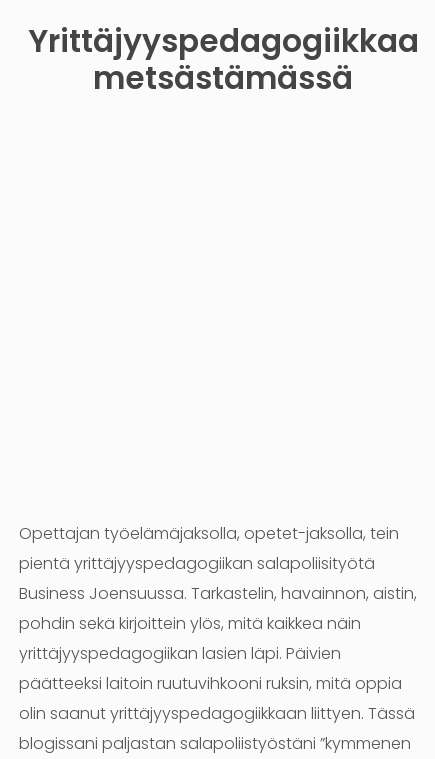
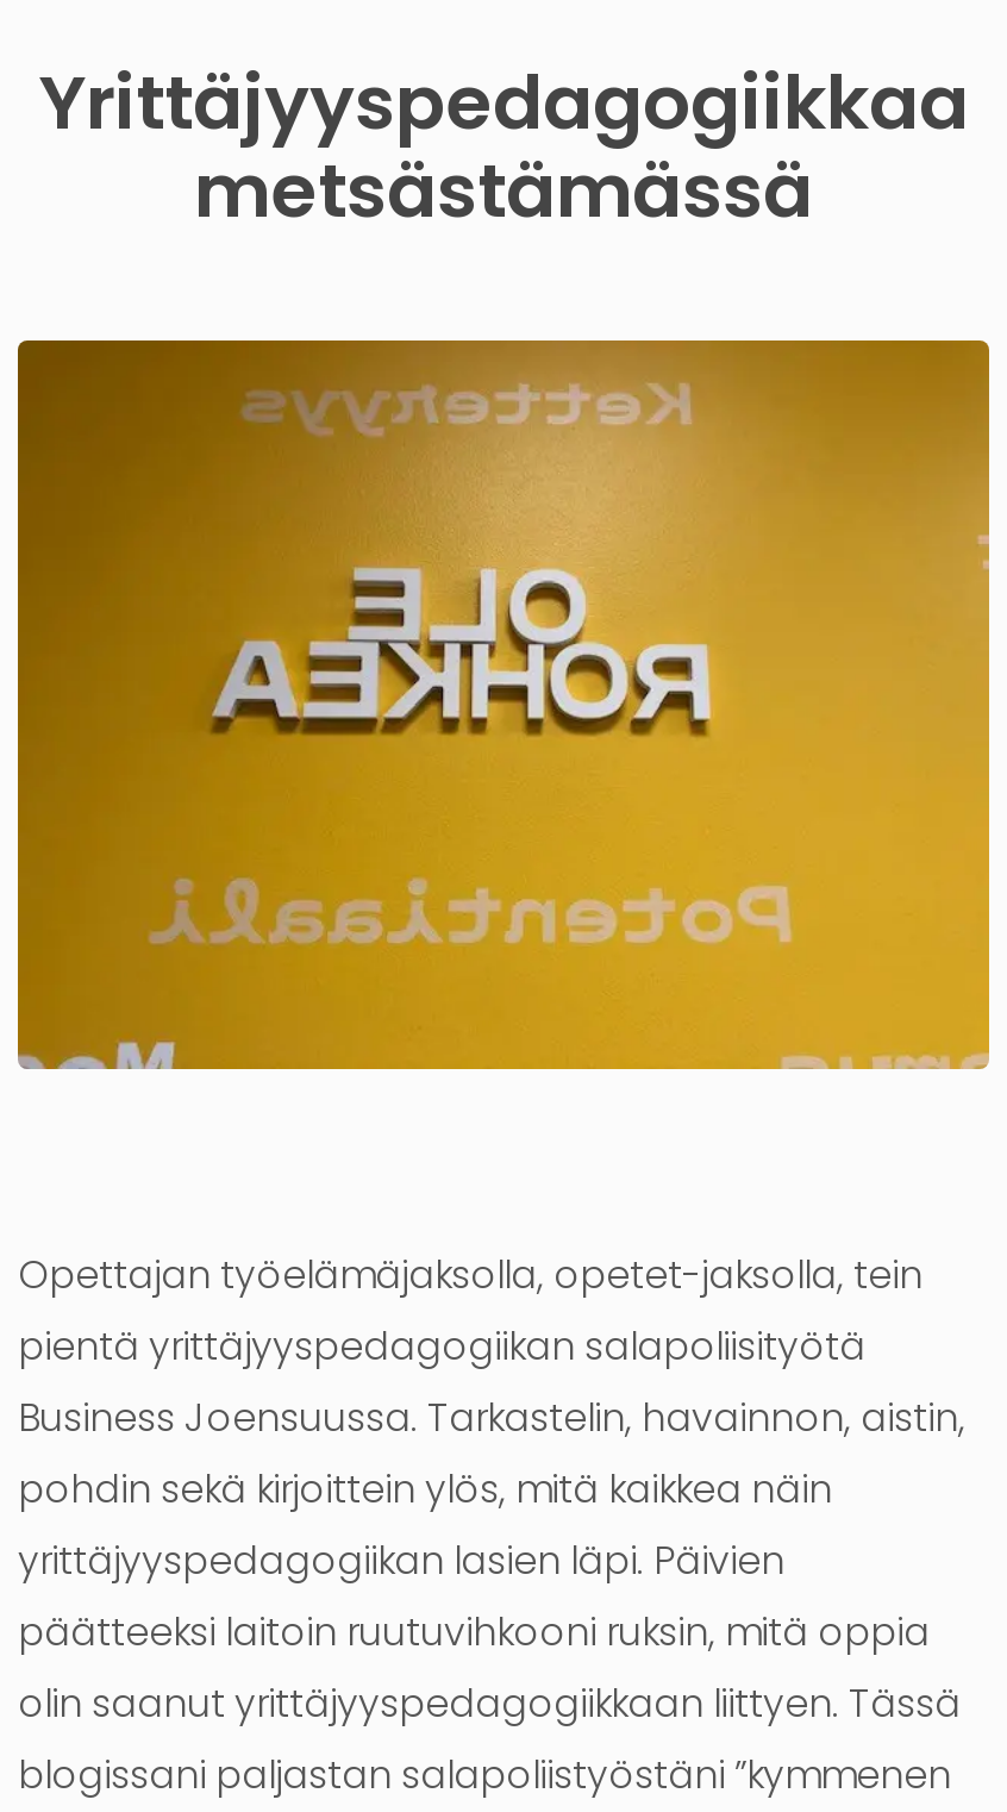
+ [image]
